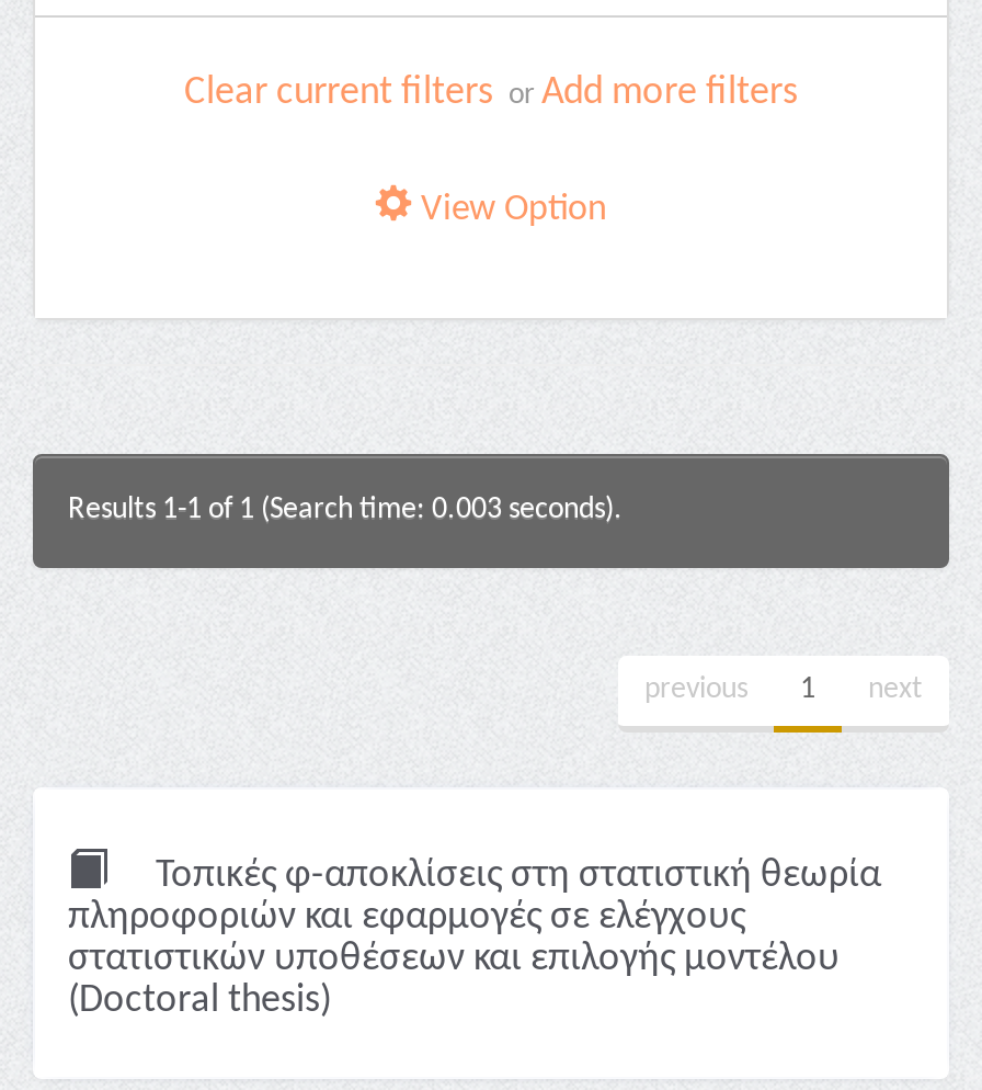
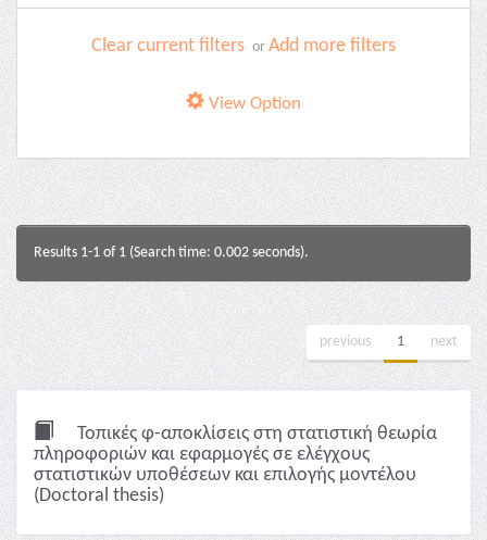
- Results 1-1 of 1 (Search time: 0.003 seconds).
+ Results 1-1 of 1 (Search time: 0.002 seconds).
